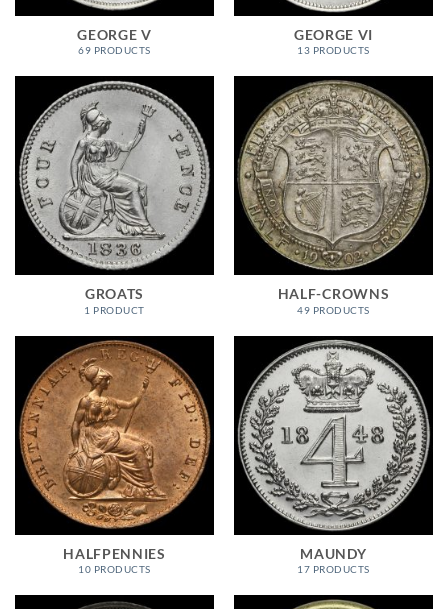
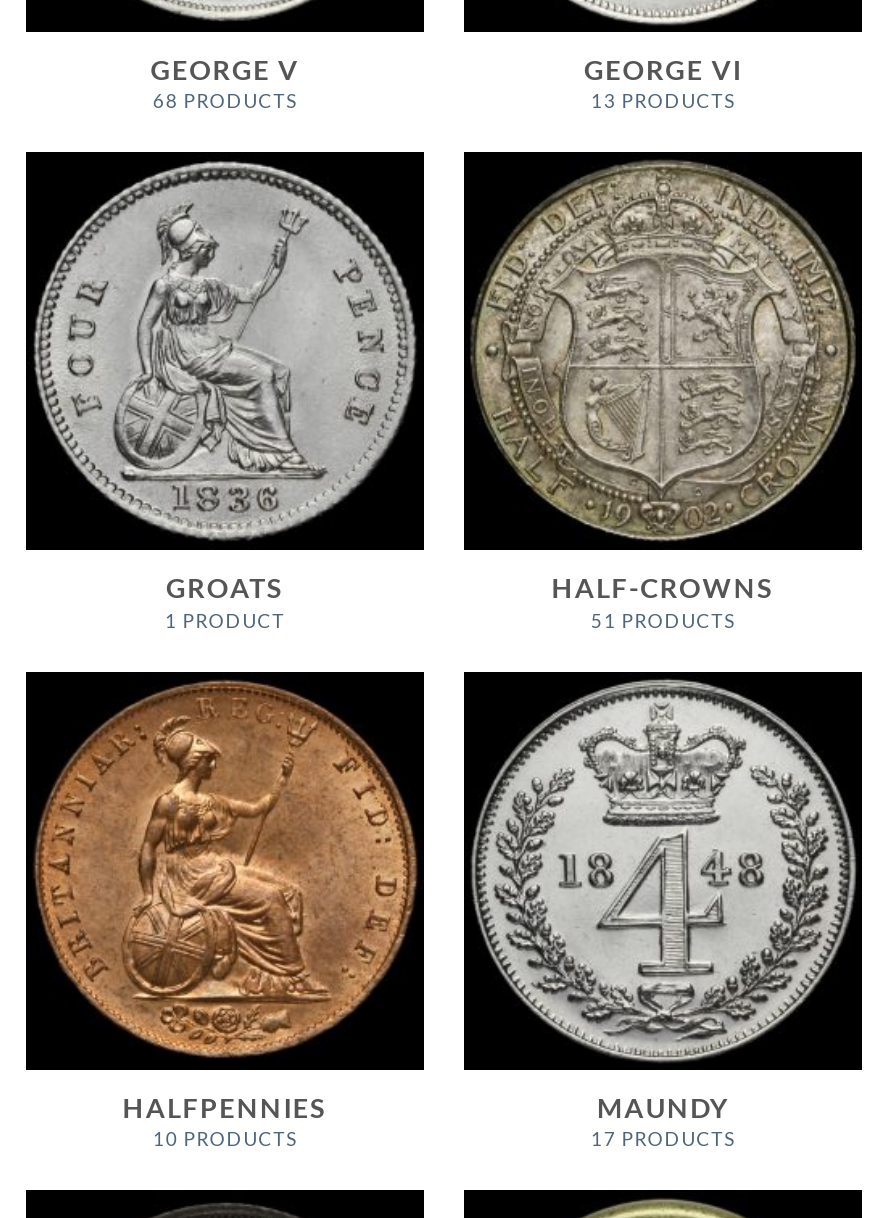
- 69 PRODUCTS
+ 68 PRODUCTS

- 49 PRODUCTS
+ 51 PRODUCTS
